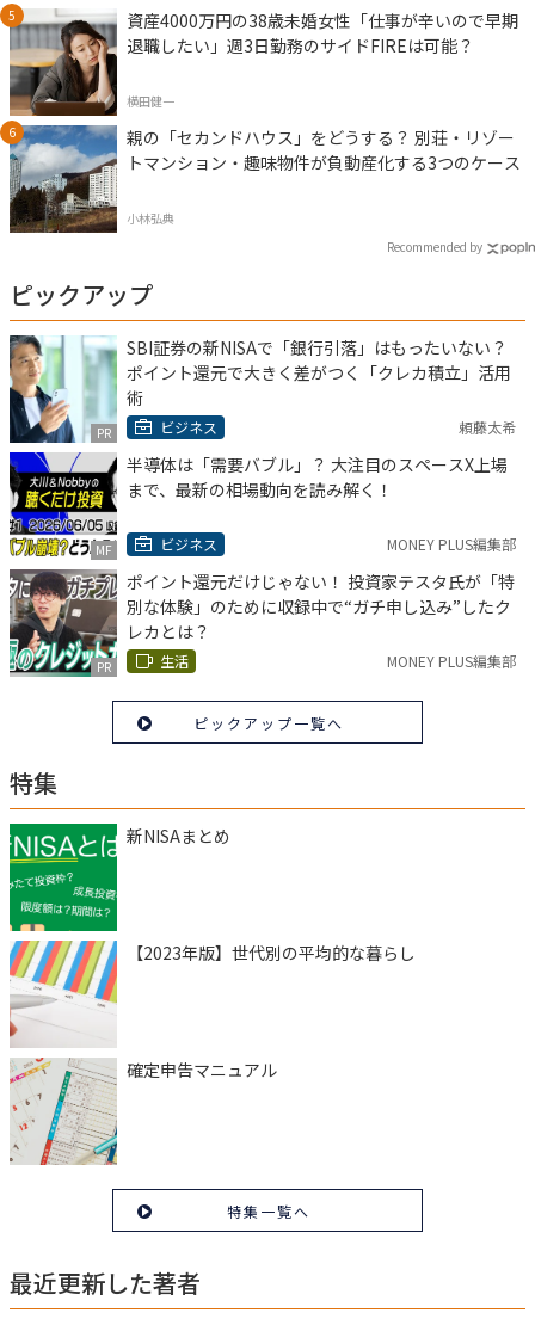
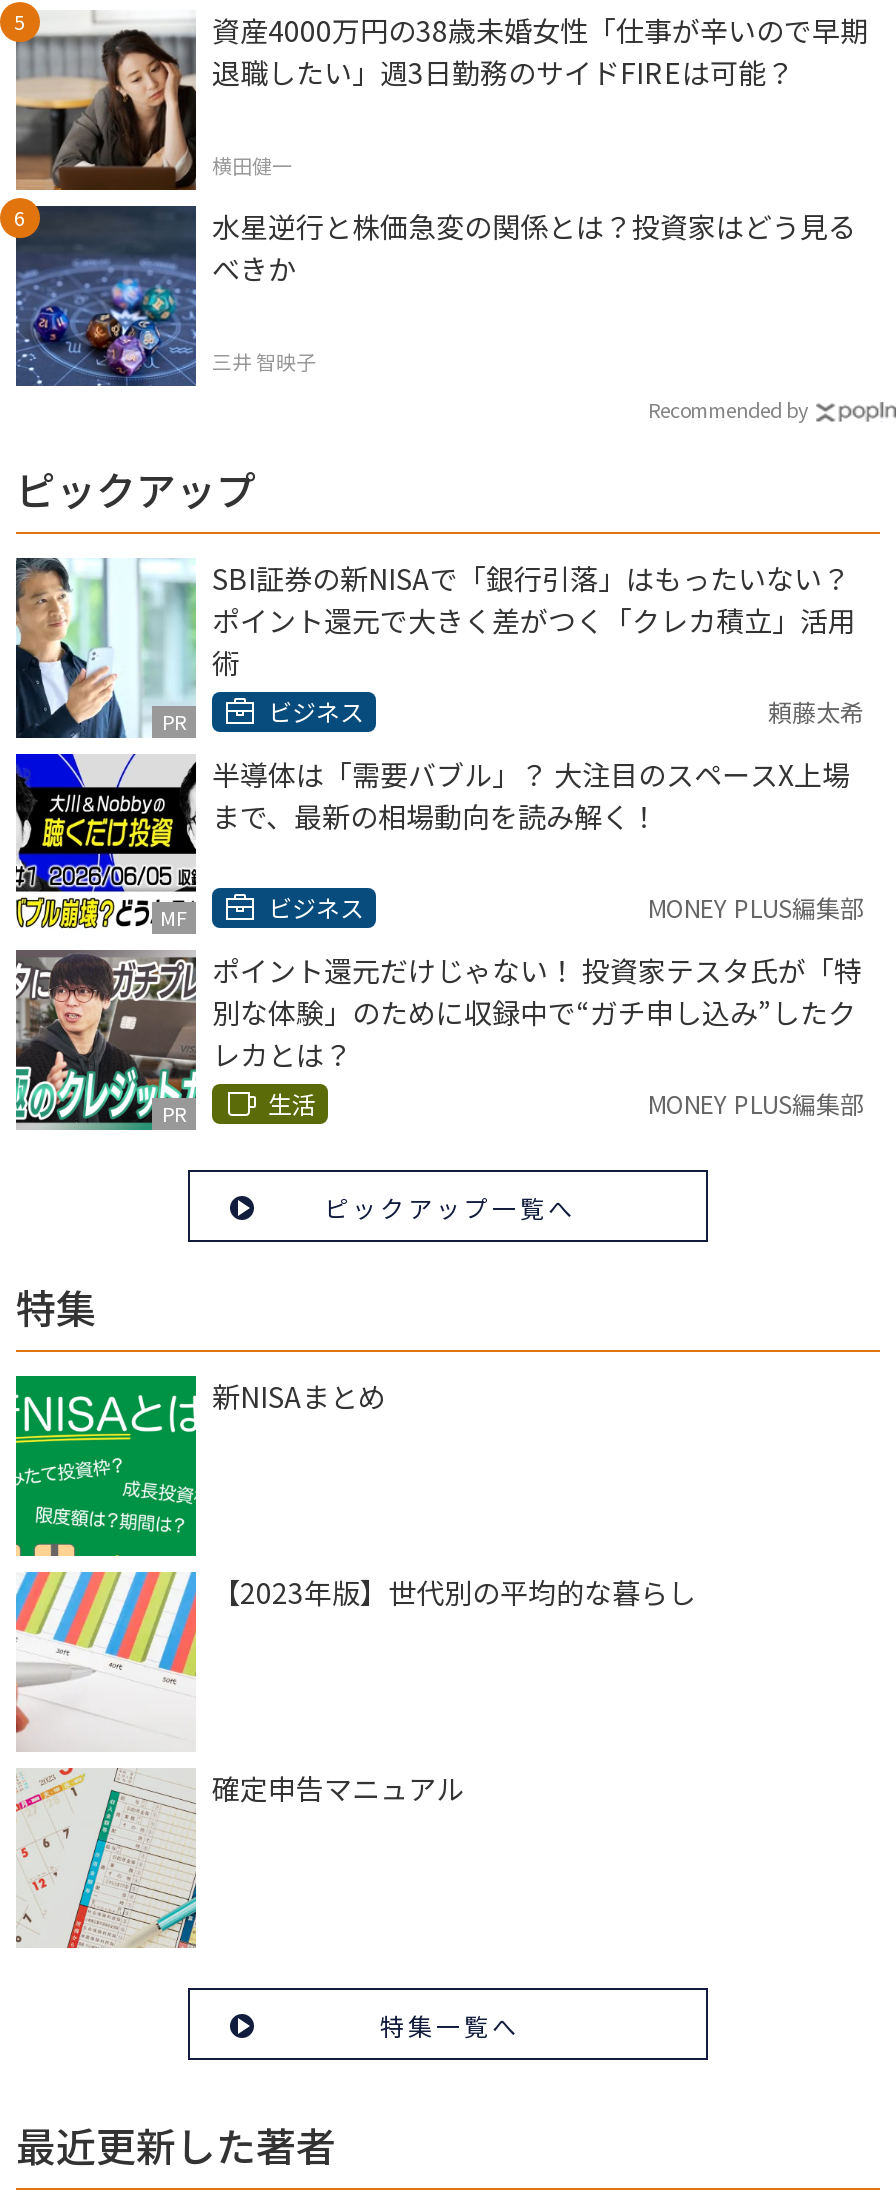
- [image]
- 親の「セカンドハウス」をどうする？ 別荘・リゾー
- トマンション・趣味物件が負動産化する3つのケース
+ [image]
+ 水星逆行と株価急変の関係とは？投資家はどう見る
+ べきか

- 小林弘典
+ 三井 智映子
